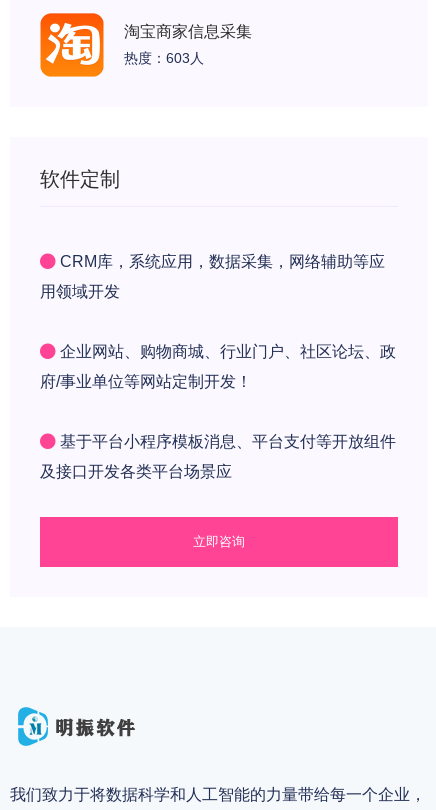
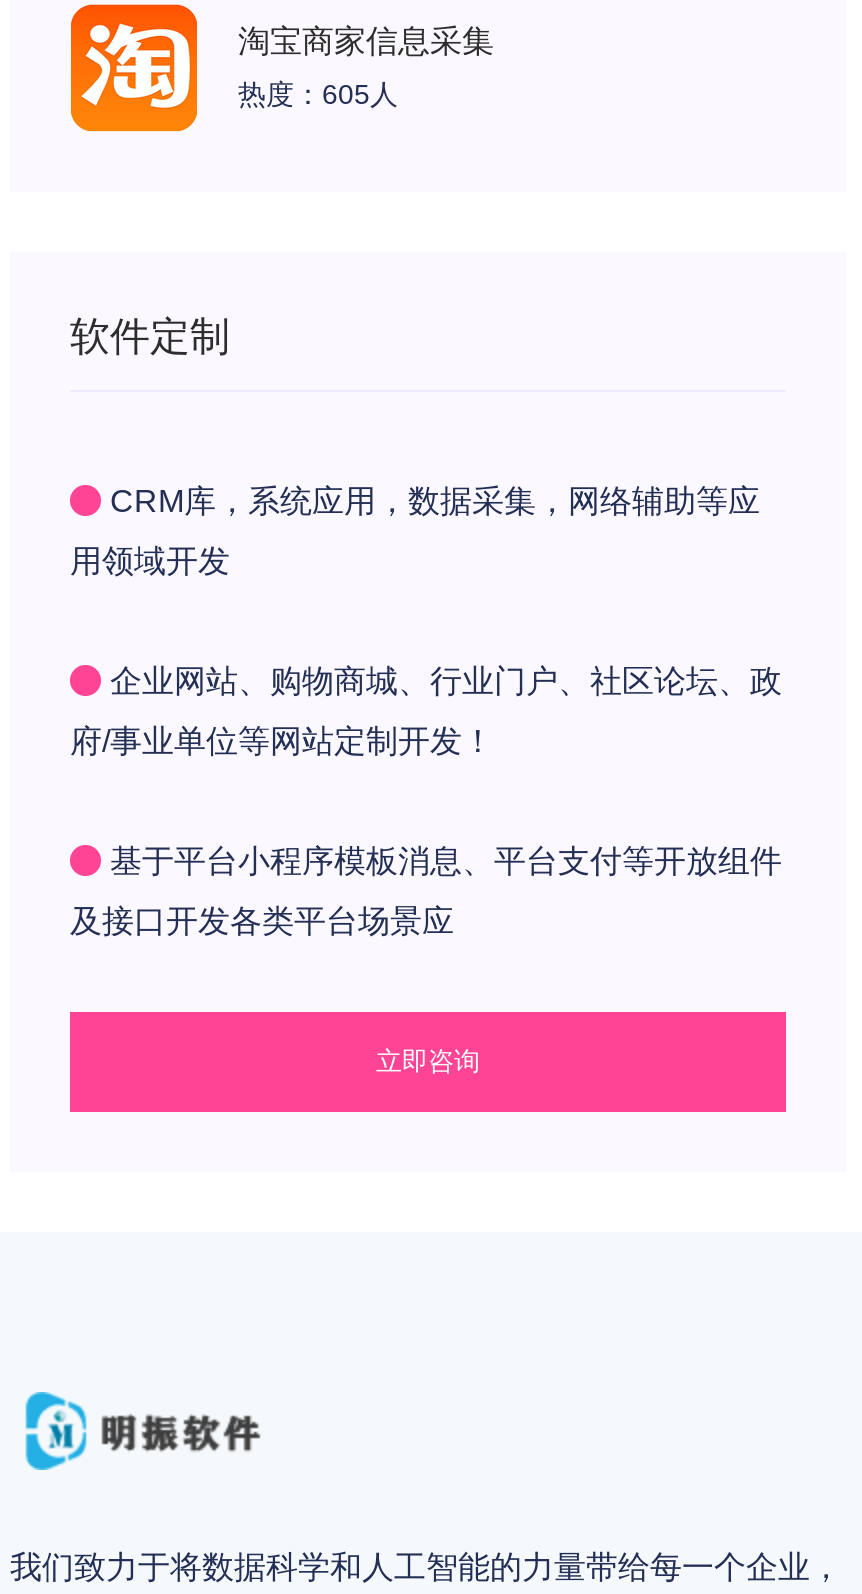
- 热度：603人
+ 热度：605人
